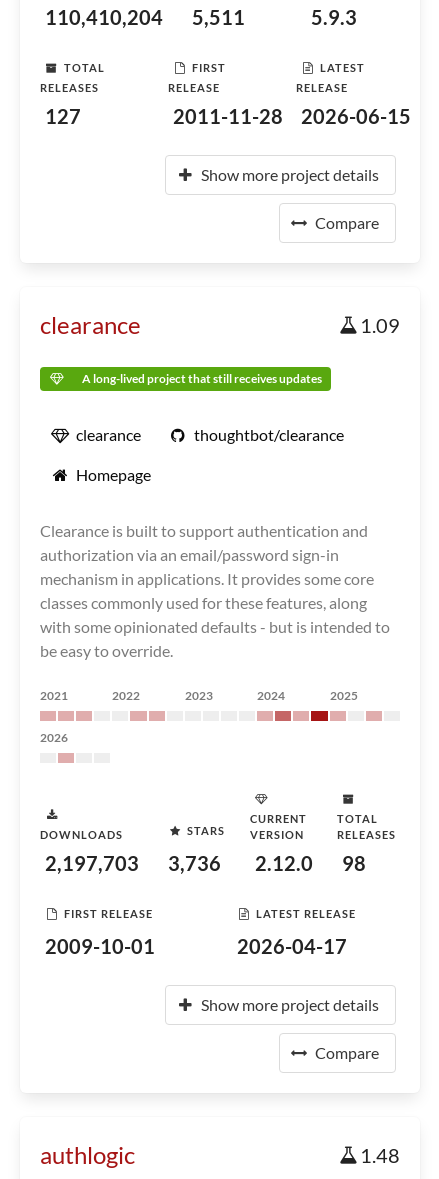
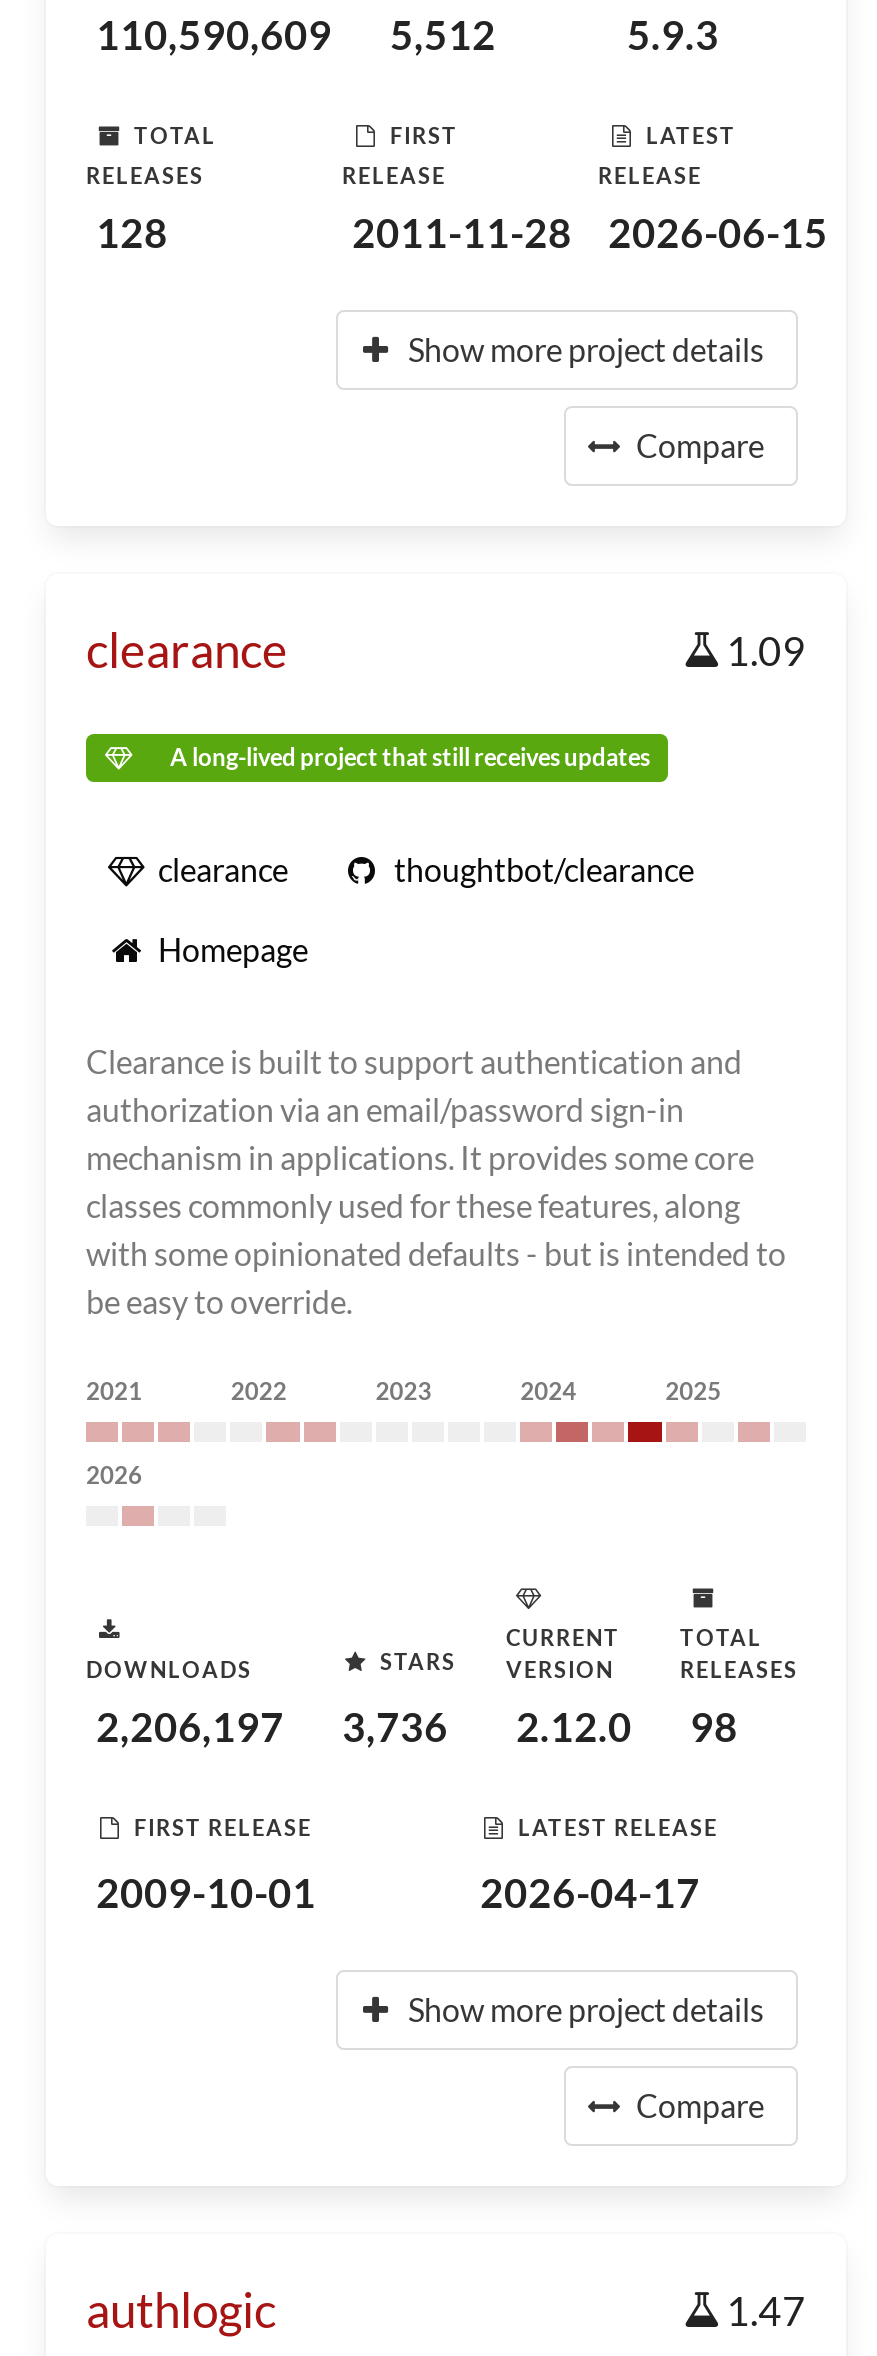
- 110,410,204
+ 110,590,609

- 5,511
+ 5,512

- 127
+ 128

- 2,197,703 3,736 2.12.0 98
+ 2,206,197 3,736 2.12.0 98

- 1.48
+ 1.47
